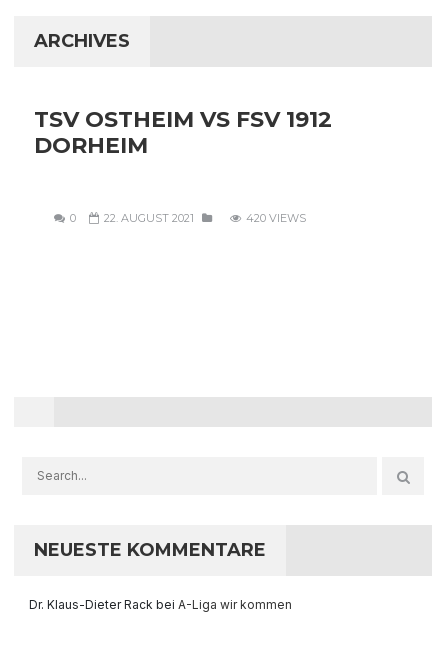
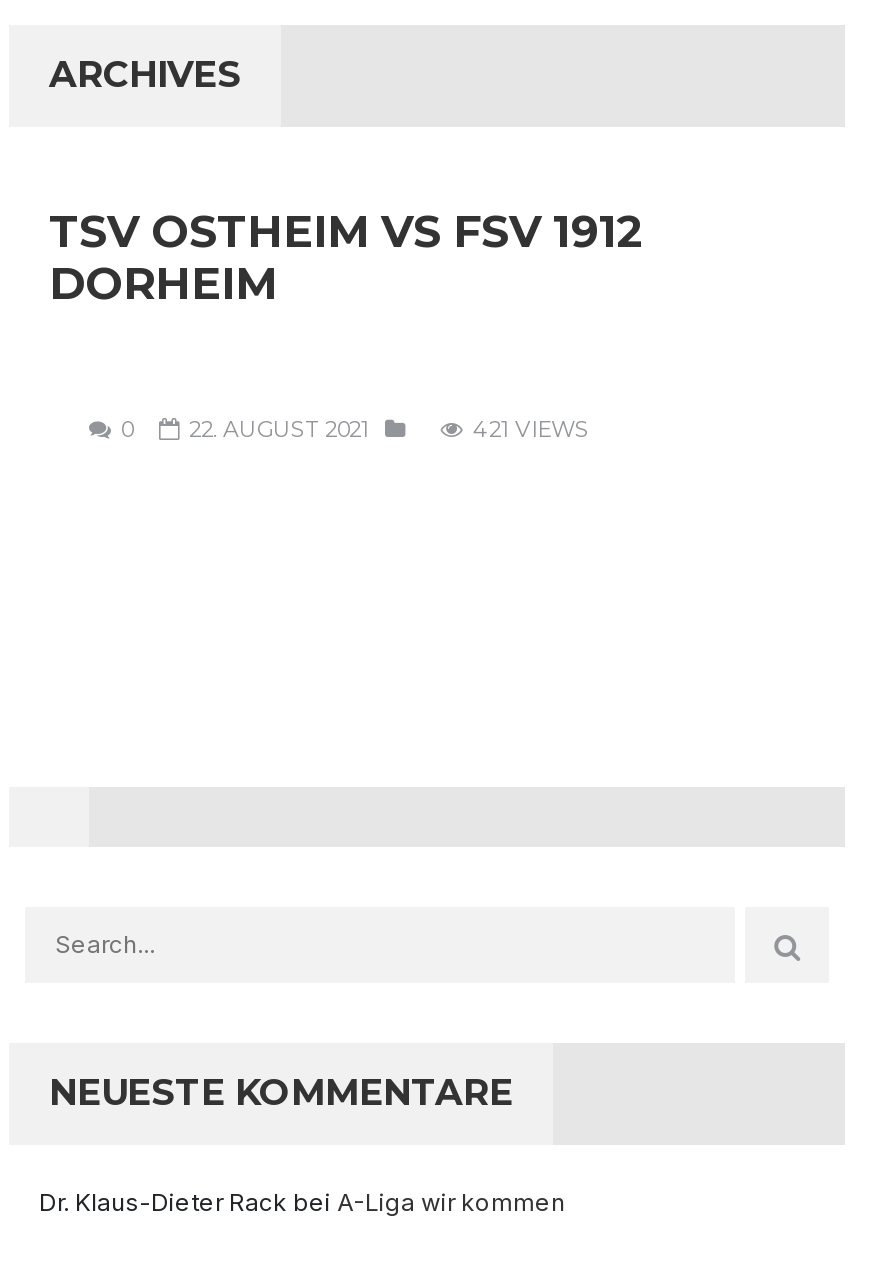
- 420 VIEWS
+ 421 VIEWS
